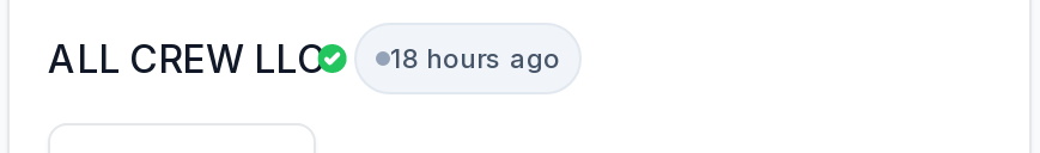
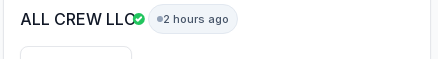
- ALL CREW LLC 18 hours ago
+ ALL CREW LLC 2 hours ago
